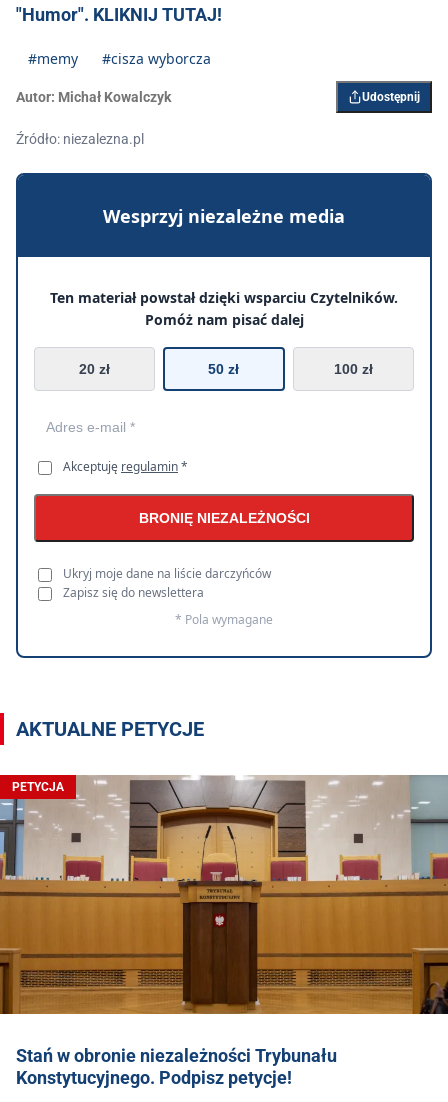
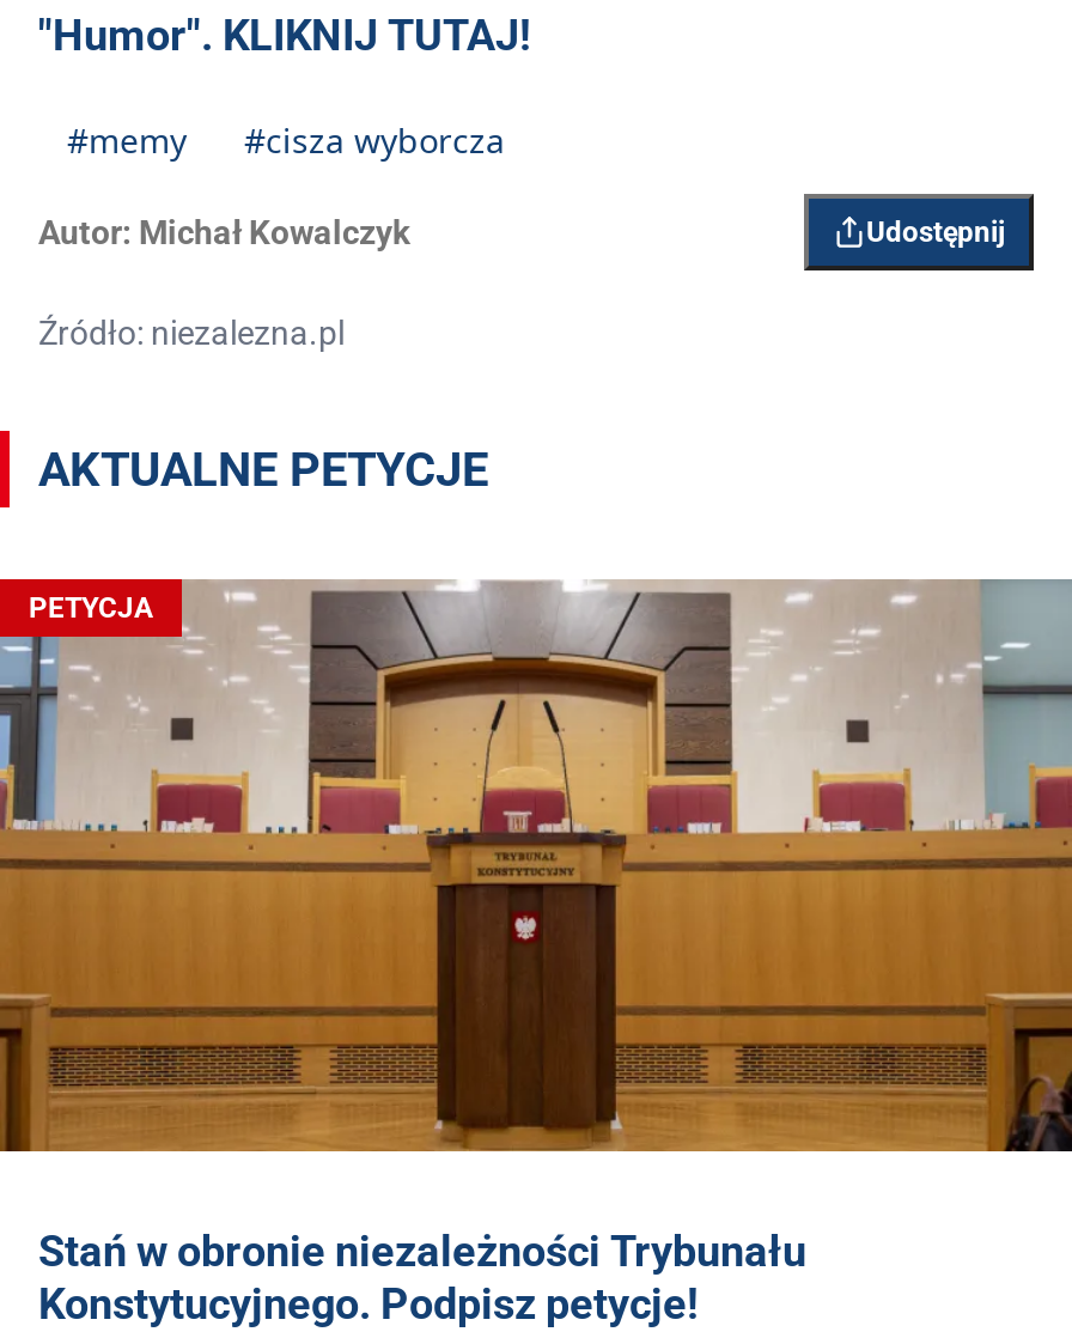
- [image]
- Wesprzyj niezależne media
- Ten materiał powstał dzięki wsparciu Czytelników.
- Pomóż nam pisać dalej
- 20 zł
- 50 zł
- 100 zł

- Akceptuję regulamin *
- BRONIĘ NIEZALEŻNOŚCI
- Ukryj moje dane na liście darczyńców
- Zapisz się do newslettera
- * Pola wymagane
